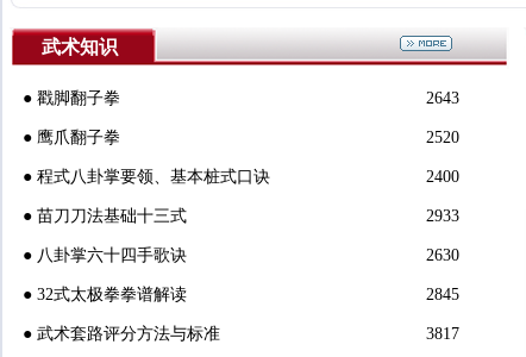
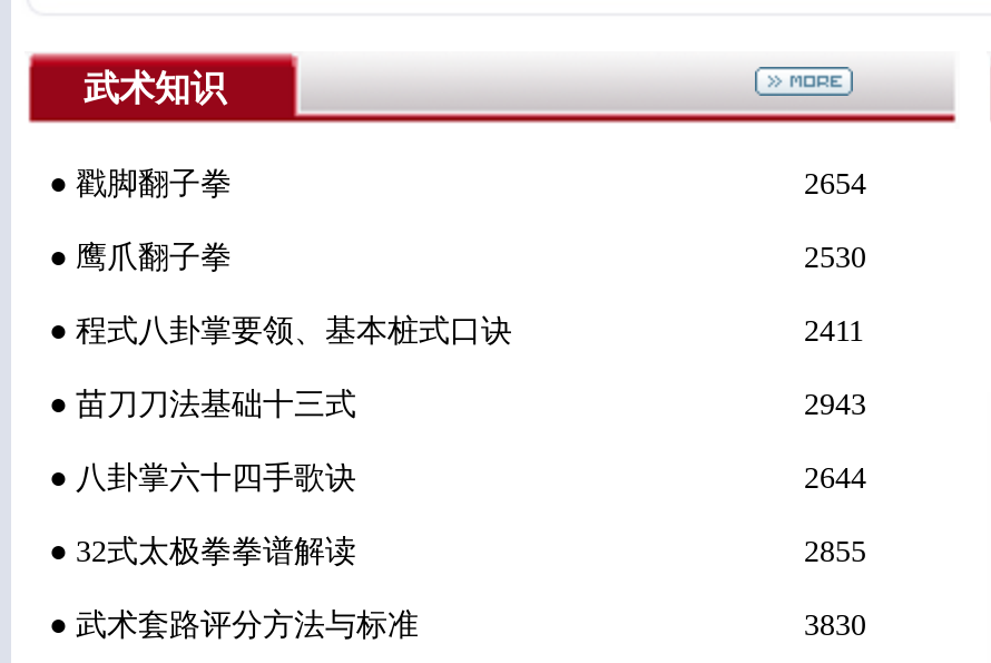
- 2643
+ 2654

- 2520
+ 2530

- 2400
+ 2411

- 2933
+ 2943

- 2630
+ 2644

- 2845
+ 2855

- 3817
+ 3830
